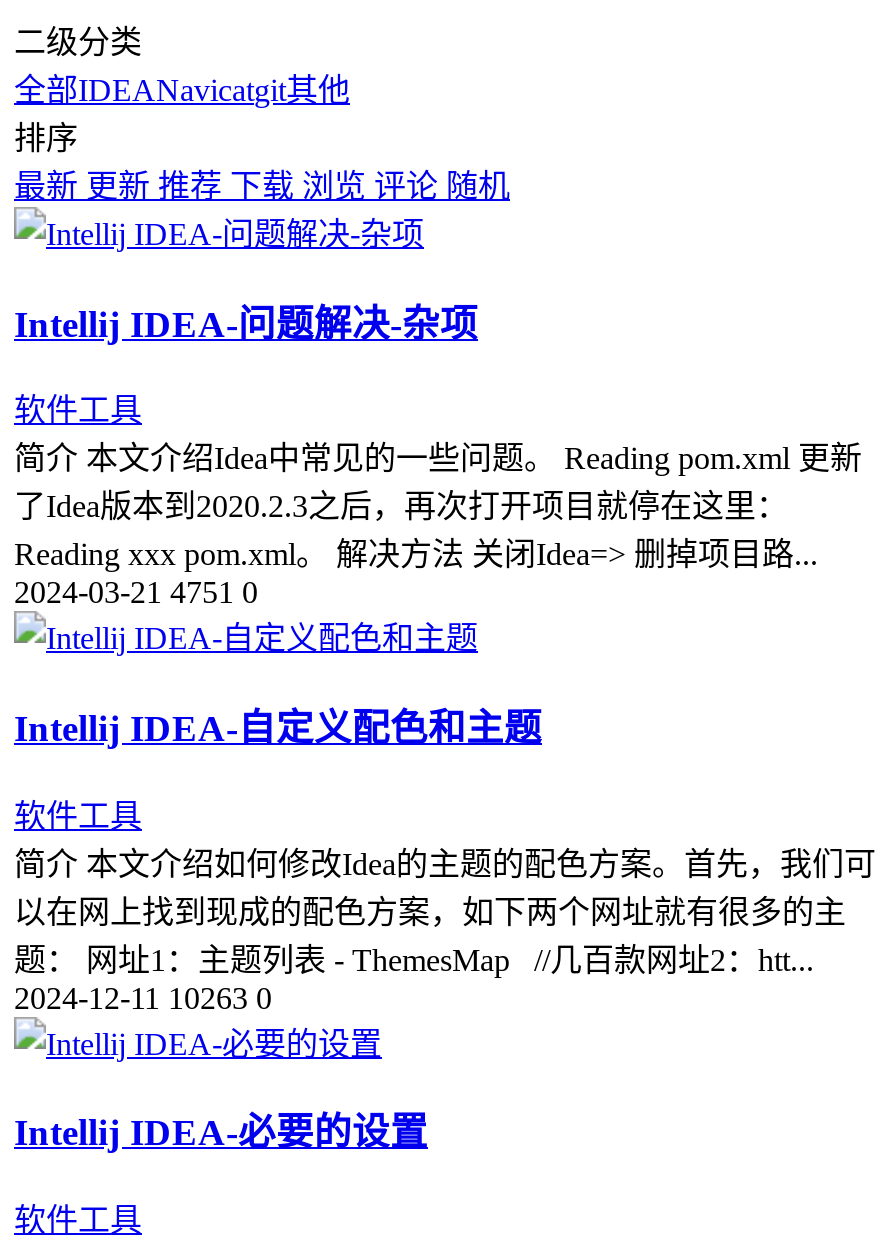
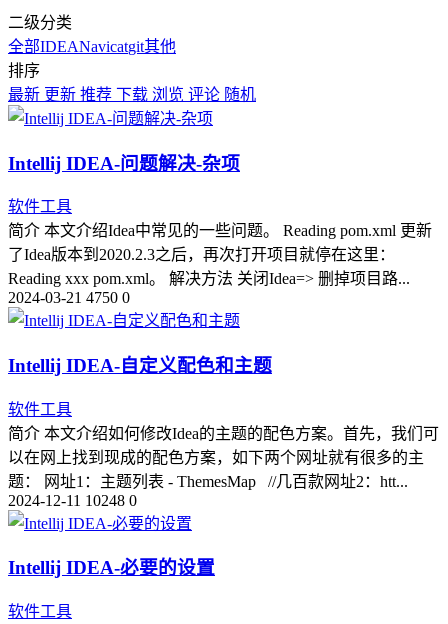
- 2024-03-21 4751 0
+ 2024-03-21 4750 0

- 2024-12-11 10263 0
+ 2024-12-11 10248 0
